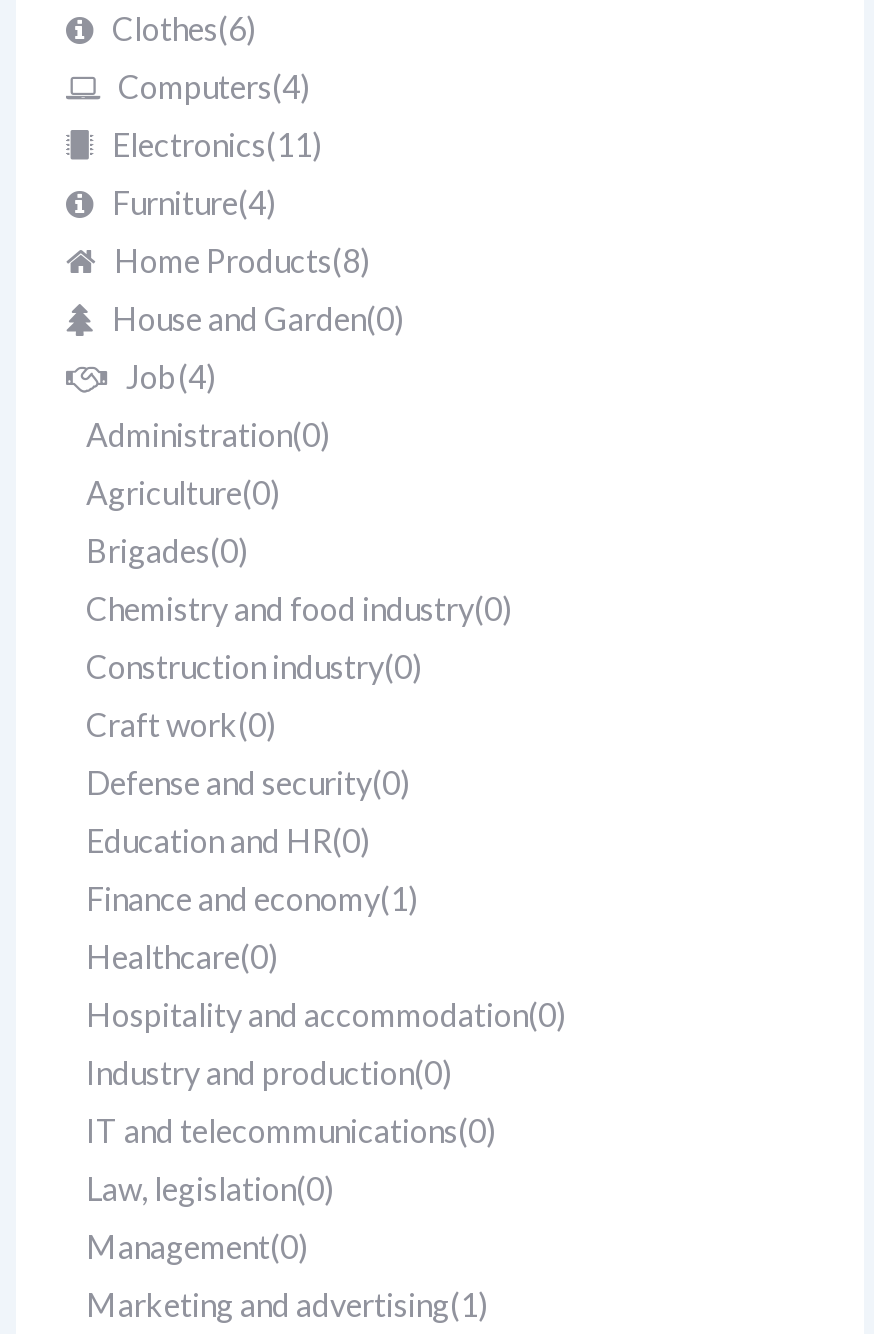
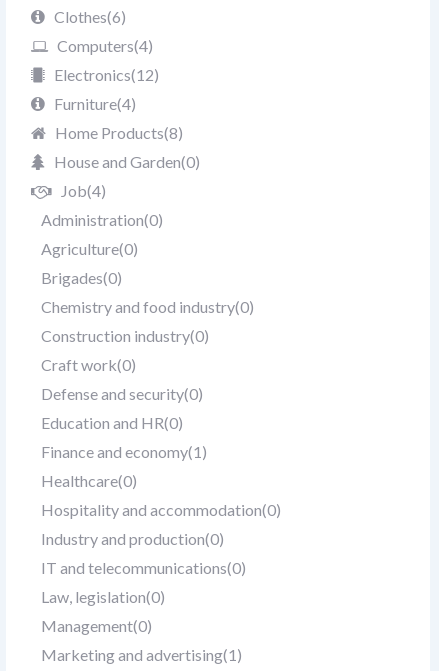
- Electronics(11)
+ Electronics(12)
